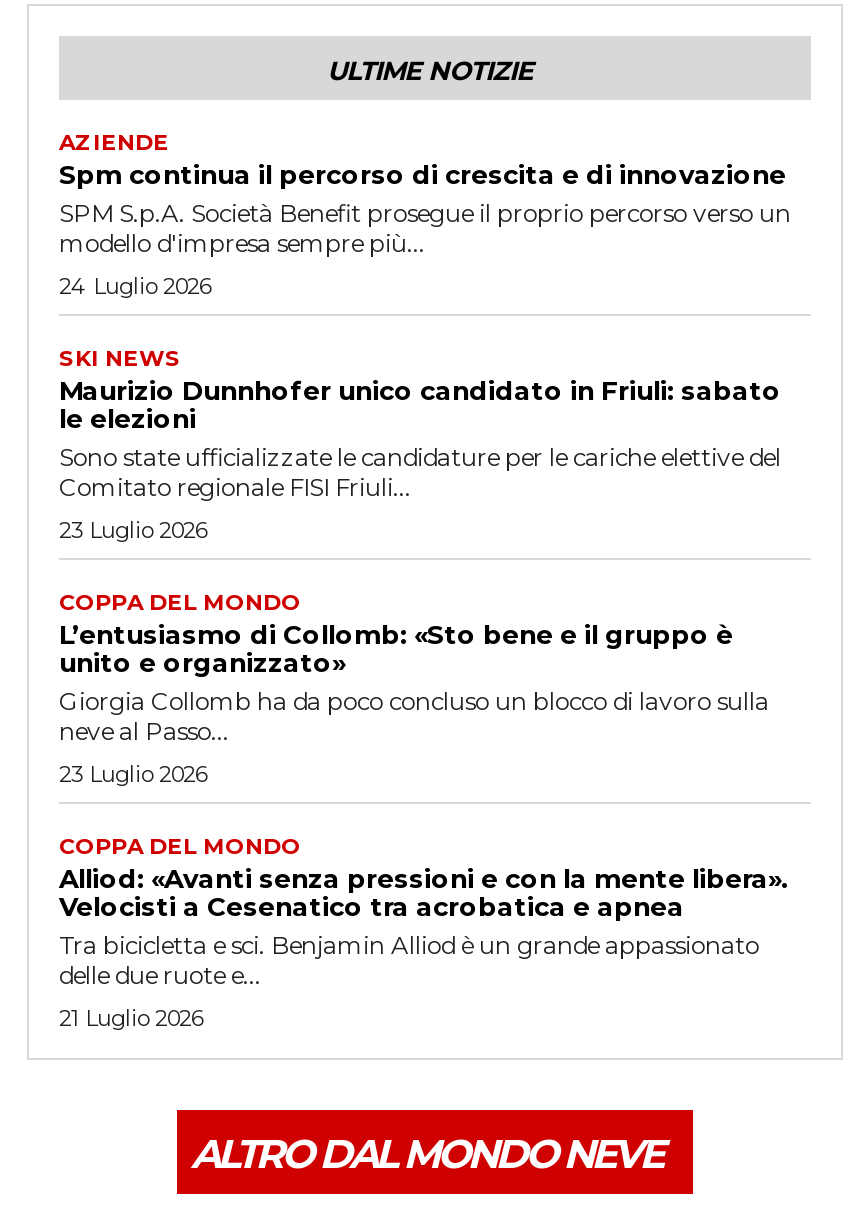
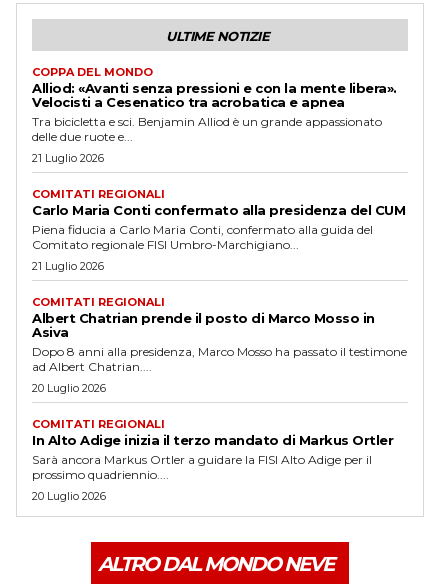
- AZIENDE
- Spm continua il percorso di crescita e di innovazione
- SPM S.p.A. Società Benefit prosegue il proprio percorso verso un
- modello d'impresa sempre più...
- 24 Luglio 2026
- SKI NEWS
- Maurizio Dunnhofer unico candidato in Friuli: sabato
- le elezioni
- Sono state ufficializzate le candidature per le cariche elettive del
- Comitato regionale FISI Friuli...
- 23 Luglio 2026
- COPPA DEL MONDO
- L’entusiasmo di Collomb: «Sto bene e il gruppo è
- unito e organizzato»
- Giorgia Collomb ha da poco concluso un blocco di lavoro sulla
- neve al Passo...
- 23 Luglio 2026

moved up: COPPA DEL MONDO | Alliod: «Avanti senza pressioni e con la mente libera». | Velocisti a Cesenatico tra acrobatica e apnea | Tra bicicletta e sci. Benjamin Alliod è un grande appassionato | delle due ruote e... | 21 Luglio 2026

+ COMITATI REGIONALI
+ Carlo Maria Conti confermato alla presidenza del CUM
+ Piena fiducia a Carlo Maria Conti, confermato alla guida del
+ Comitato regionale FISI Umbro-Marchigiano...
+ 21 Luglio 2026
+ COMITATI REGIONALI
+ Albert Chatrian prende il posto di Marco Mosso in
+ Asiva
+ Dopo 8 anni alla presidenza, Marco Mosso ha passato il testimone
+ ad Albert Chatrian....
+ 20 Luglio 2026
+ COMITATI REGIONALI
+ In Alto Adige inizia il terzo mandato di Markus Ortler
+ Sarà ancora Markus Ortler a guidare la FISI Alto Adige per il
+ prossimo quadriennio....
+ 20 Luglio 2026
